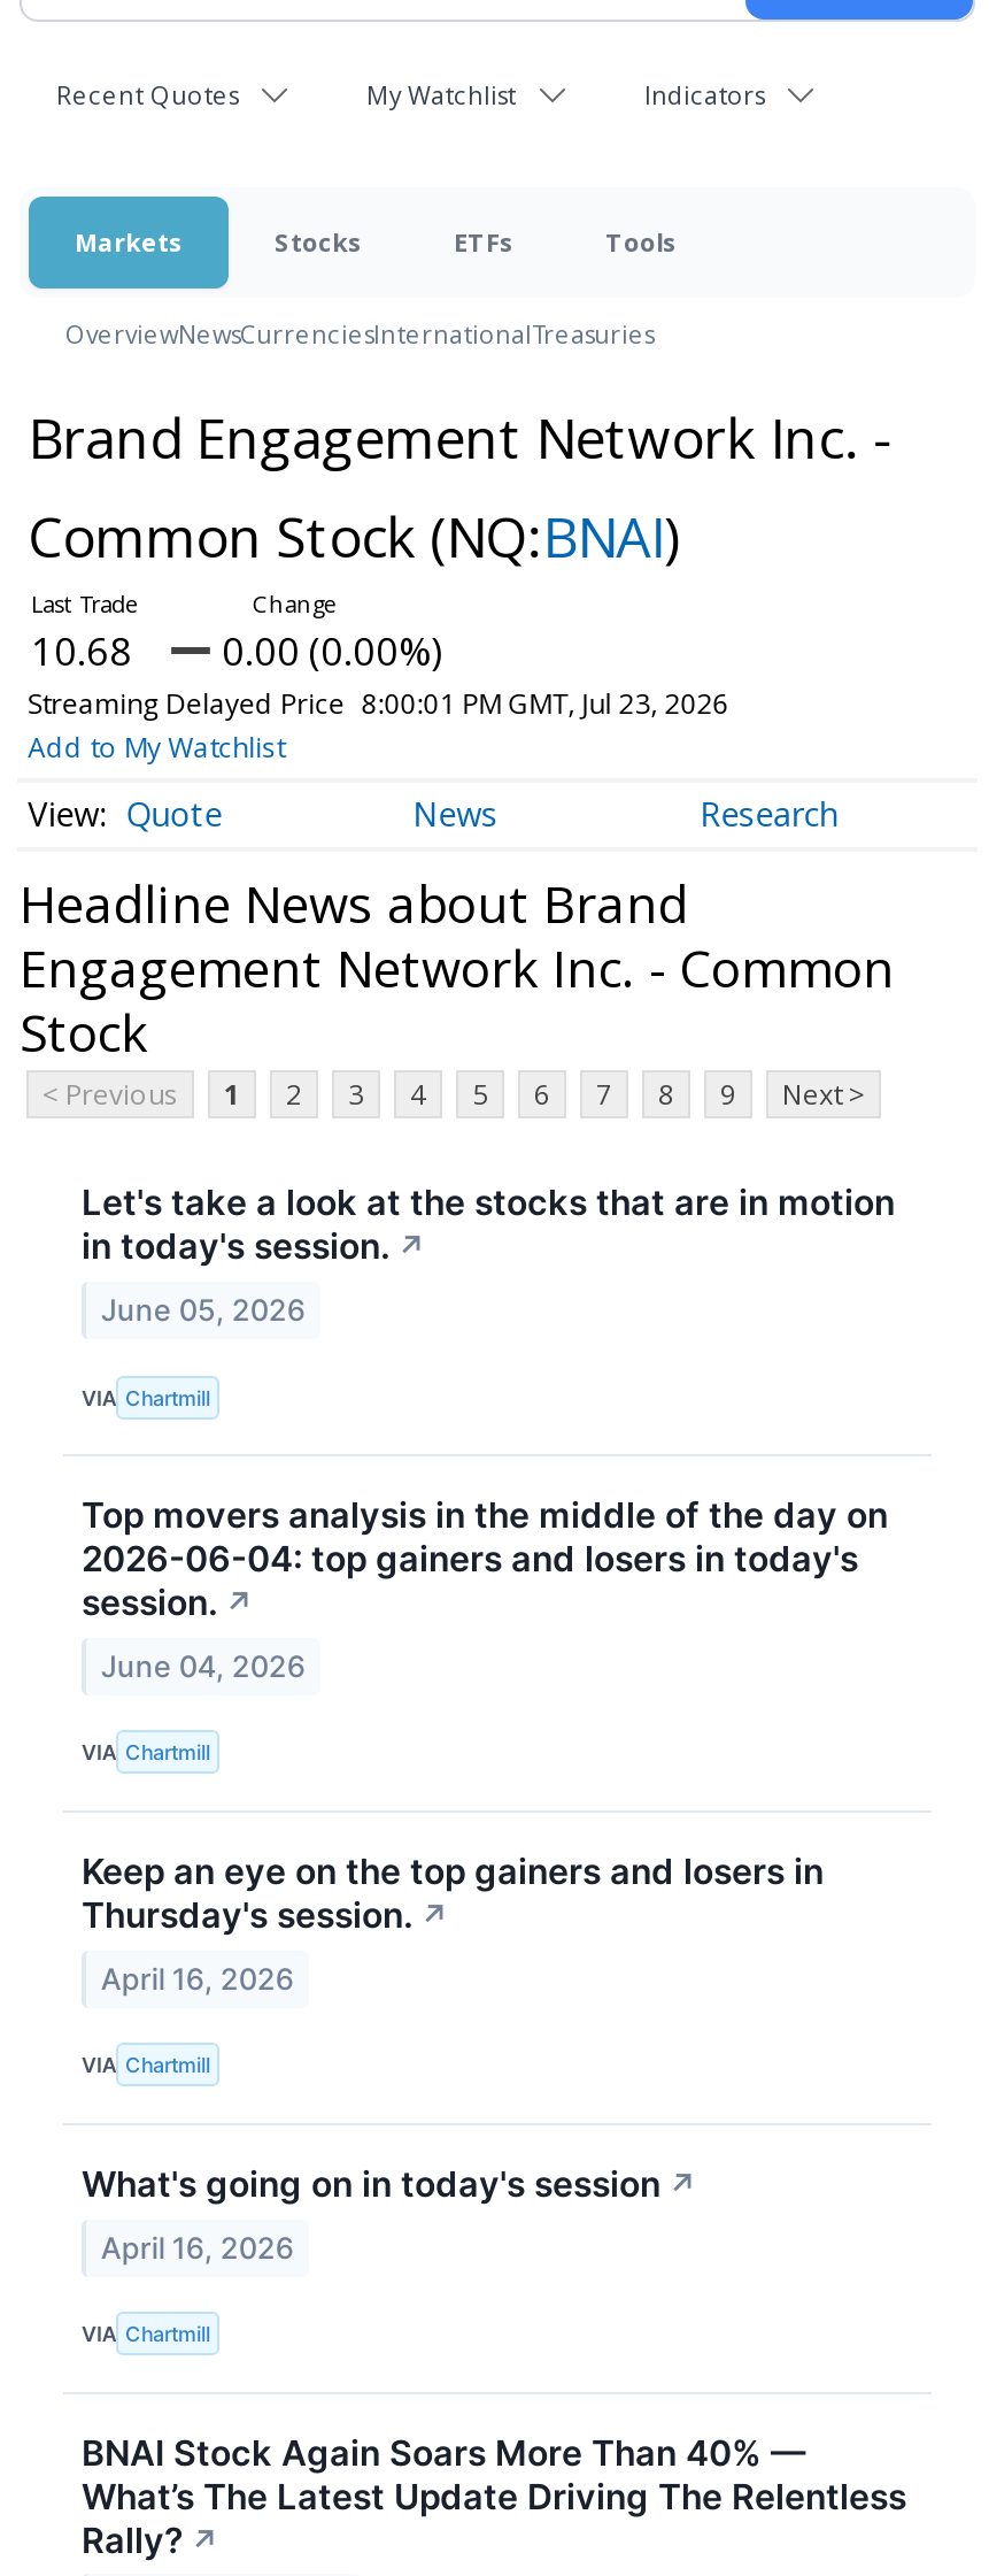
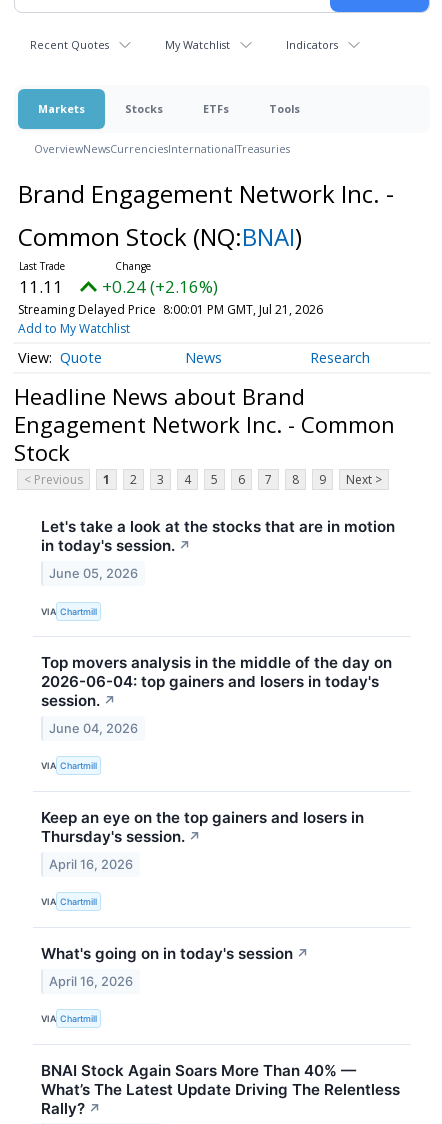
- 10.68
+ 11.11

- 0.00 (0.00%)
+ +0.24 (+2.16%)

- Streaming Delayed Price 8:00:01 PM GMT, Jul 23, 2026
+ Streaming Delayed Price 8:00:01 PM GMT, Jul 21, 2026
